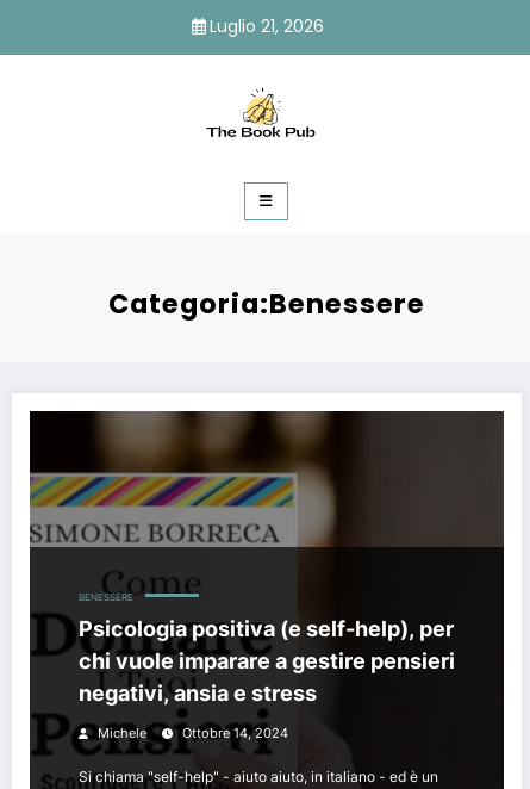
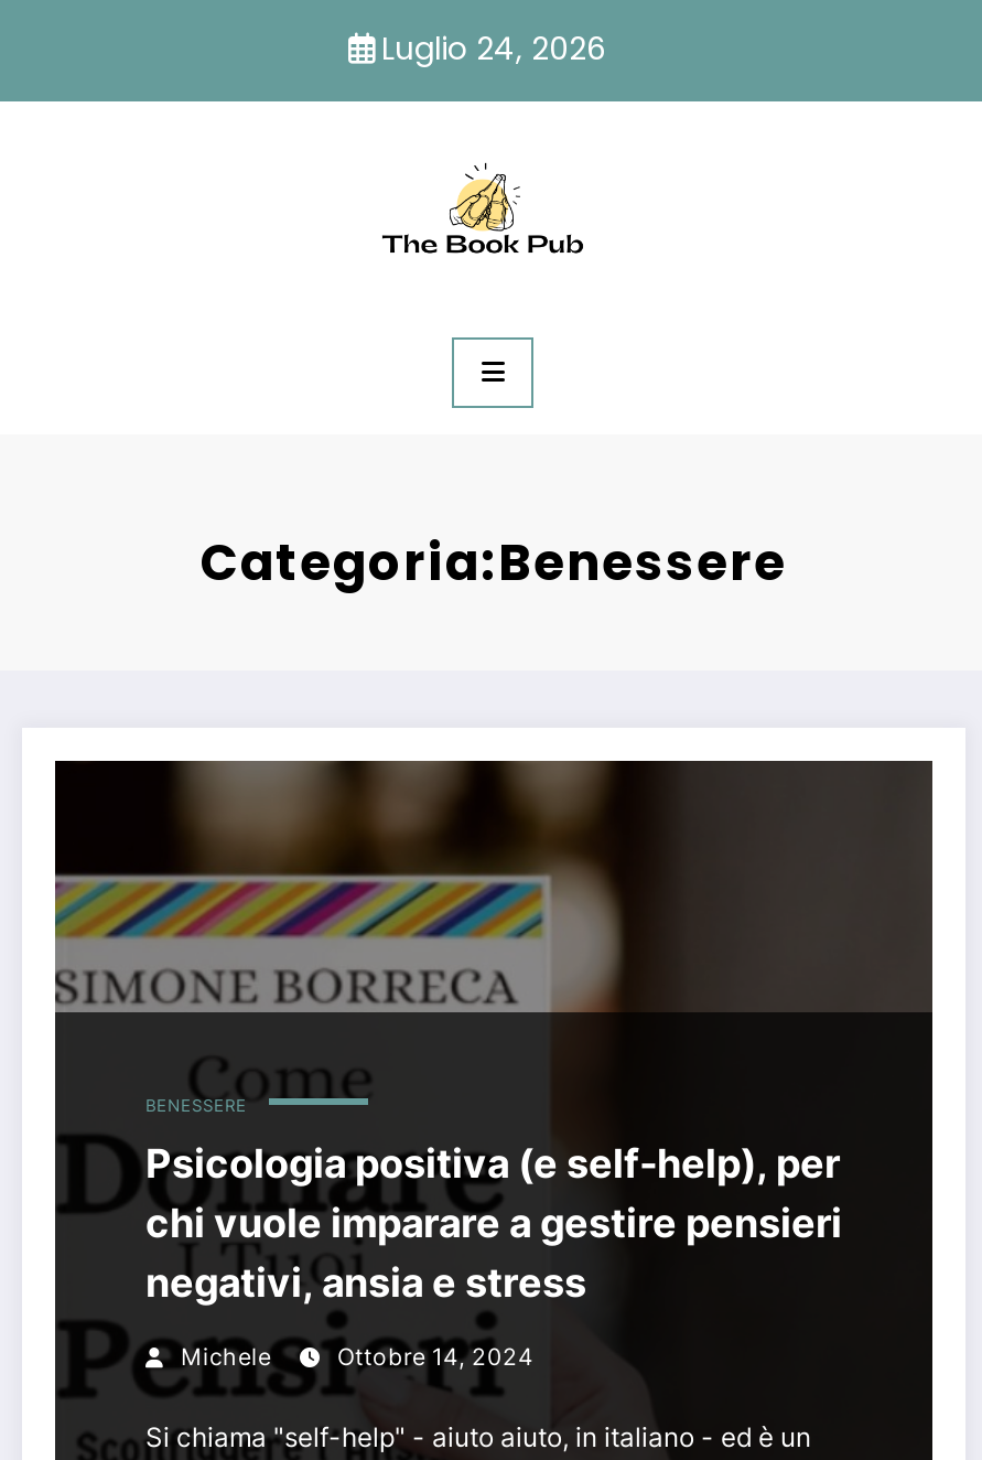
- Luglio 21, 2026
+ Luglio 24, 2026
